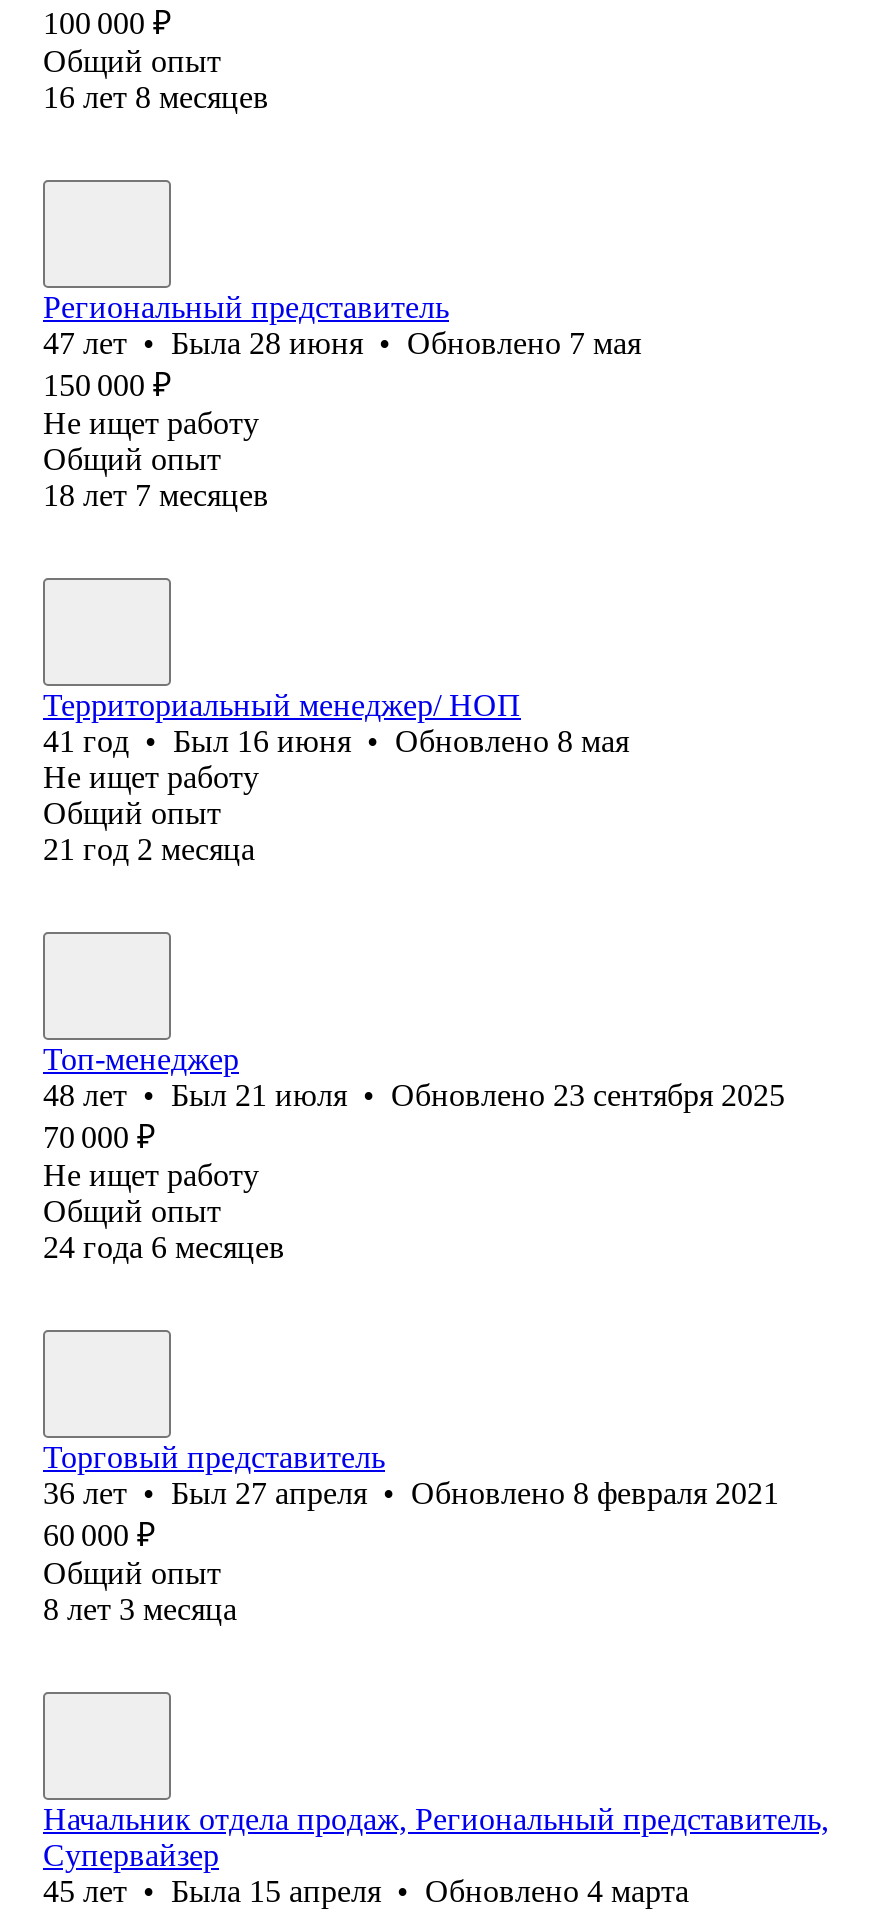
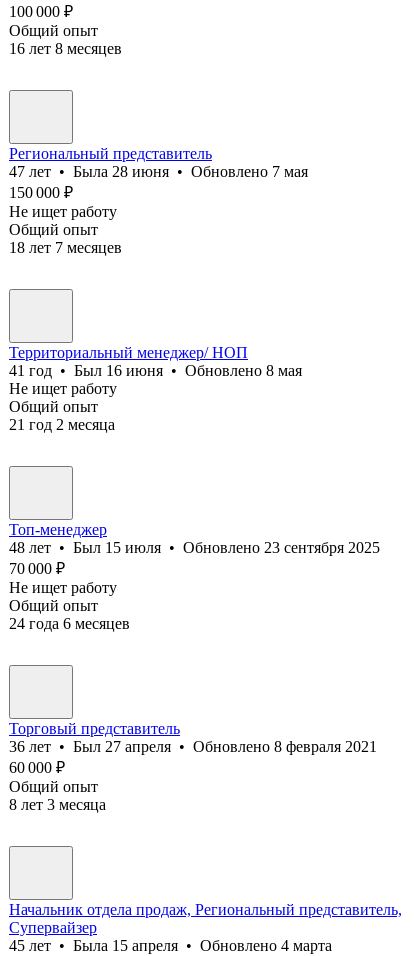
- 48 лет • Был 21 июля • Обновлено 23 сентября 2025
+ 48 лет • Был 15 июля • Обновлено 23 сентября 2025
